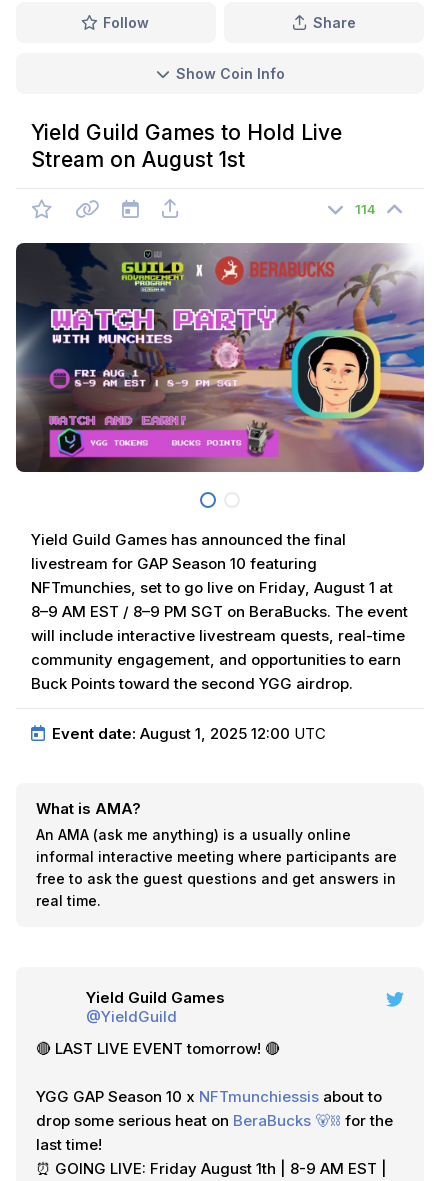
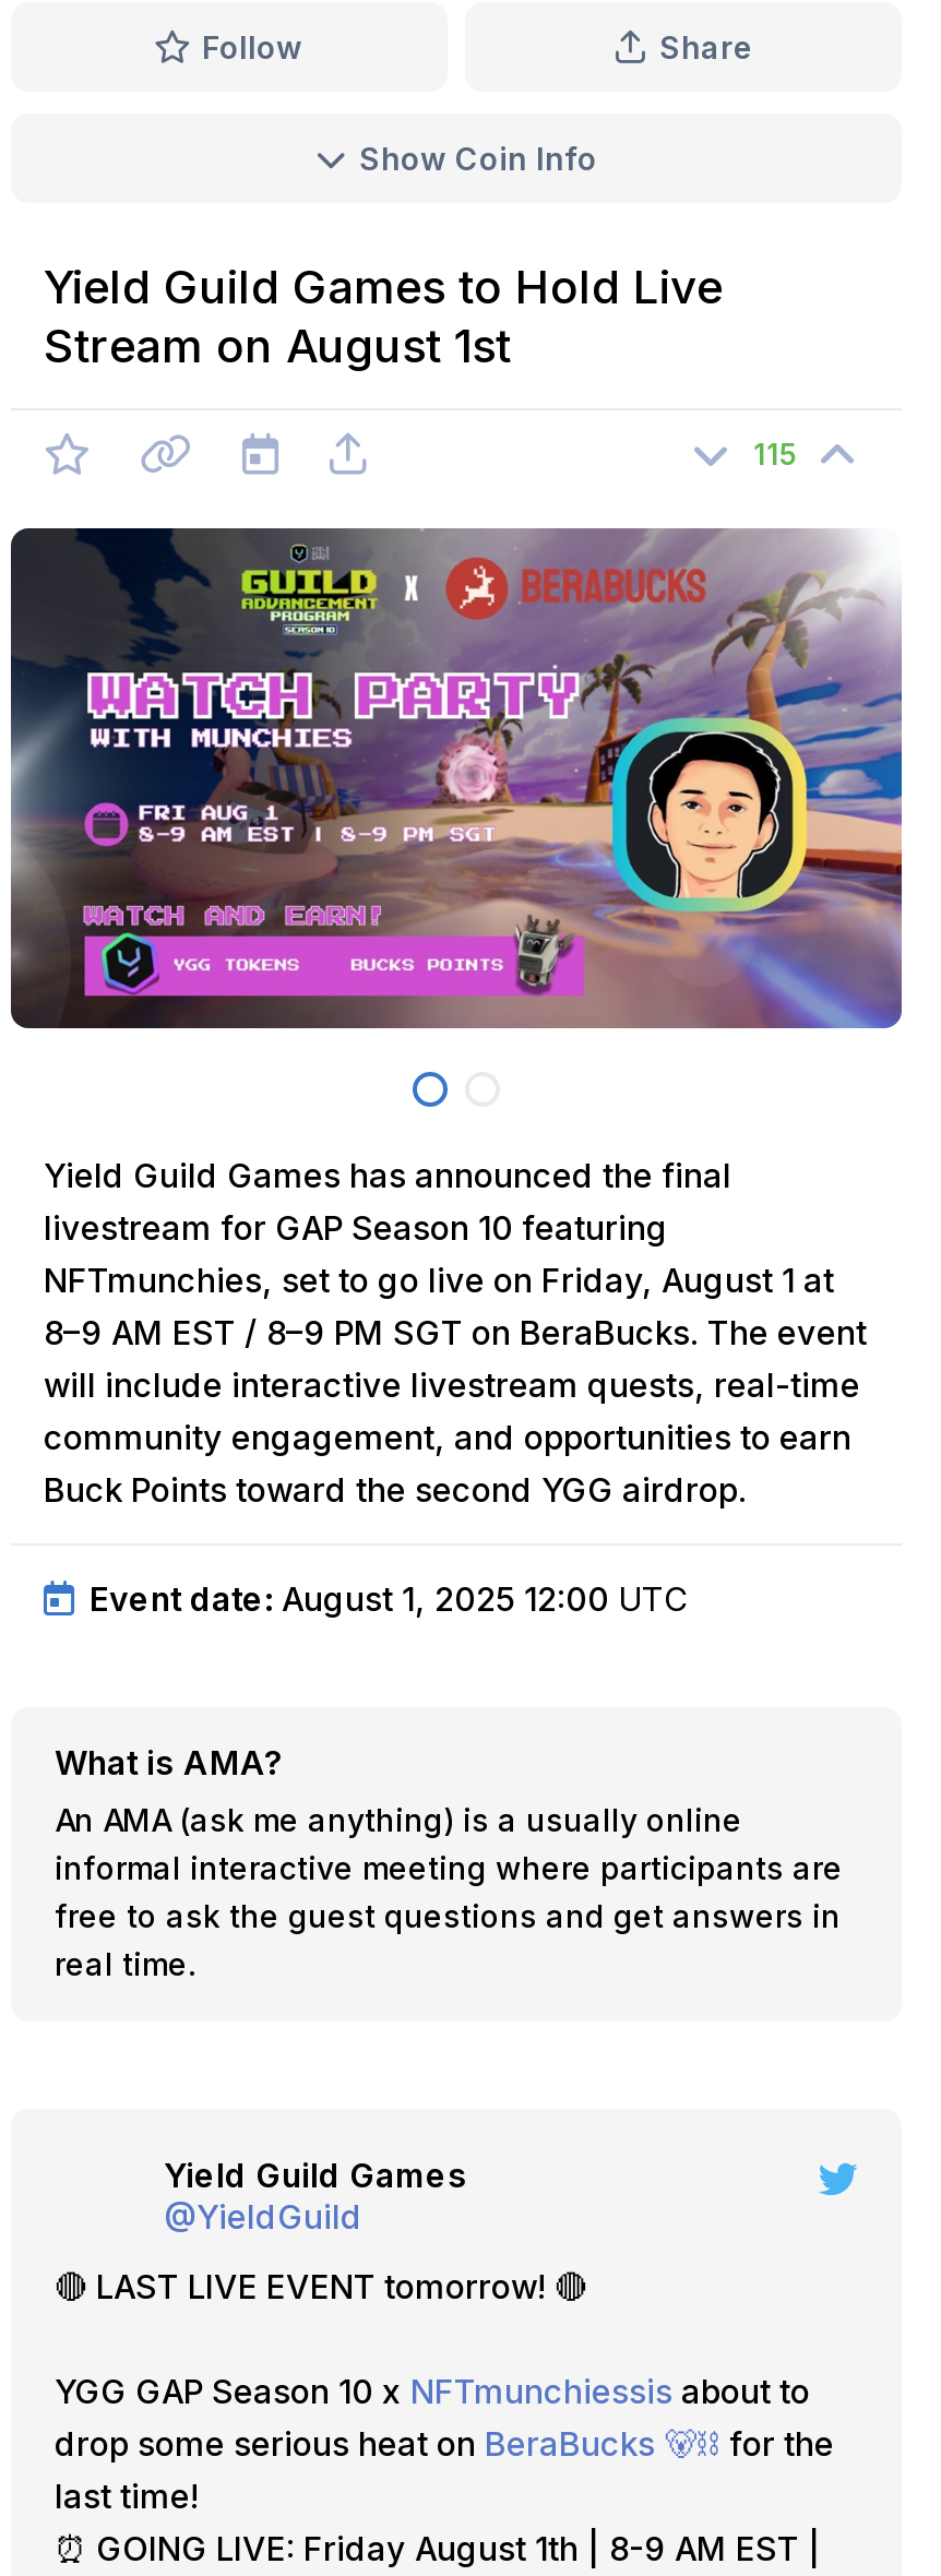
- 114
+ 115
